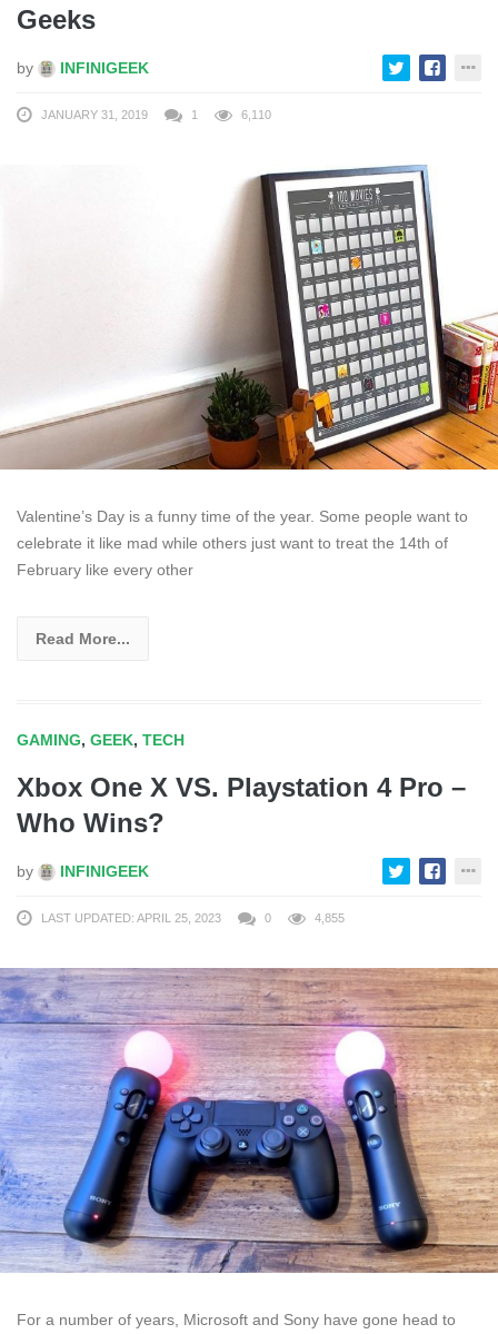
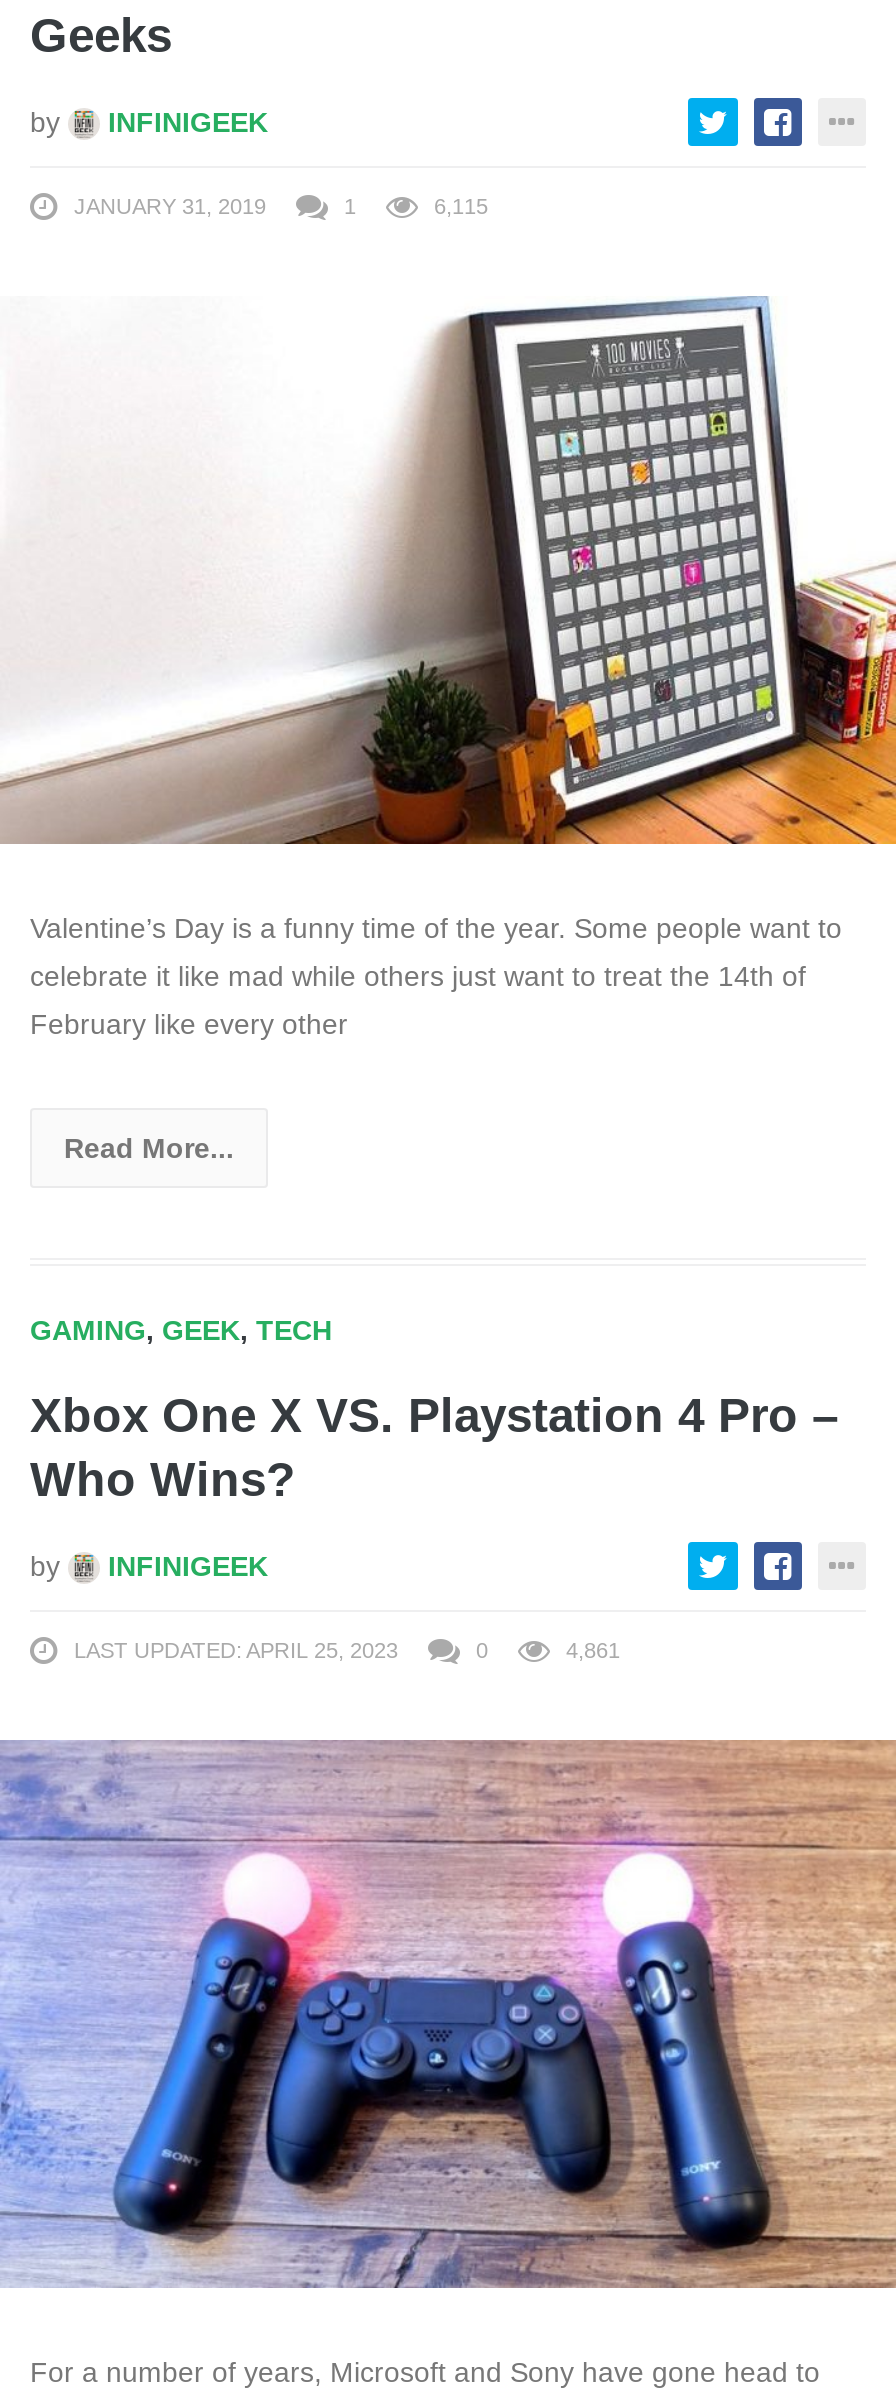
- 6,110
+ 6,115

- 4,855
+ 4,861
